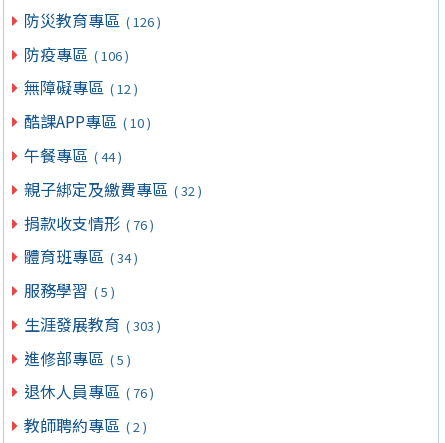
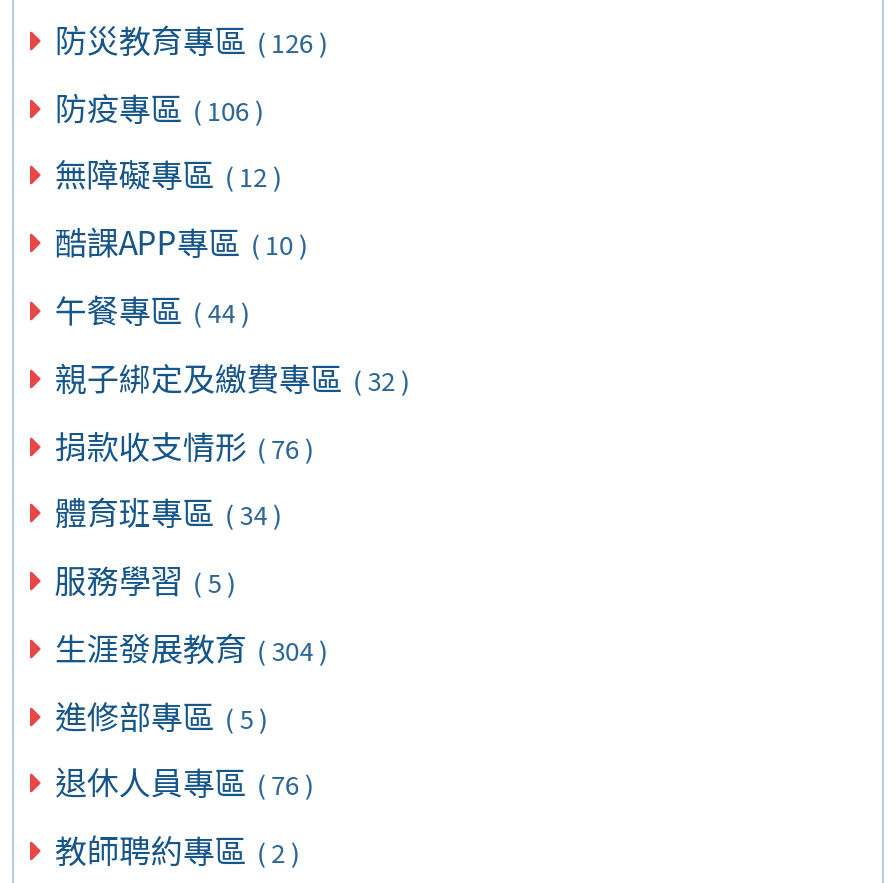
- 生涯發展教育 ( 303 )
+ 生涯發展教育 ( 304 )
